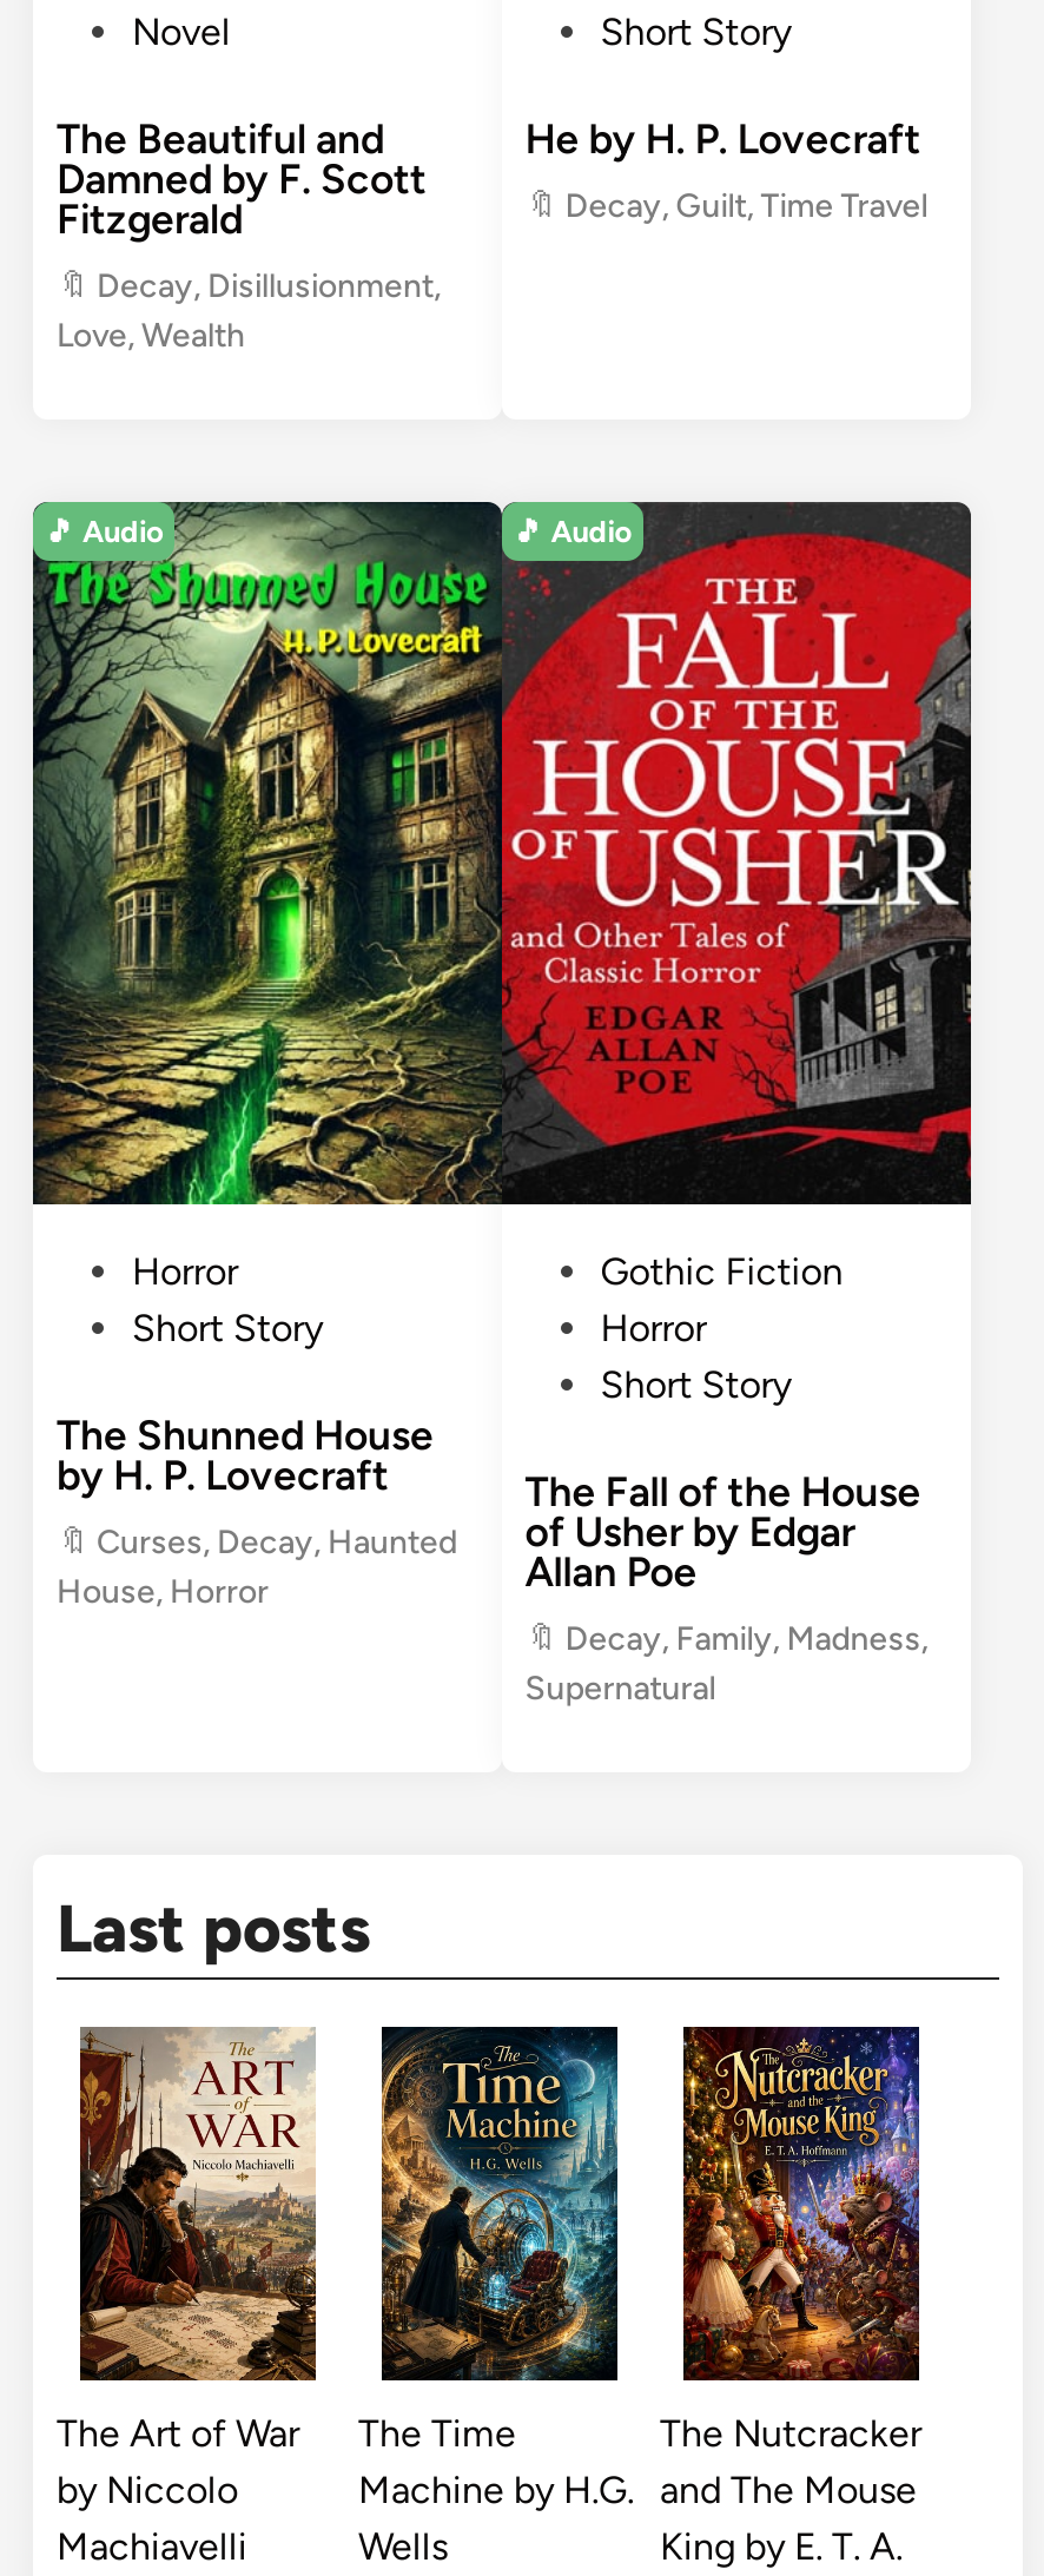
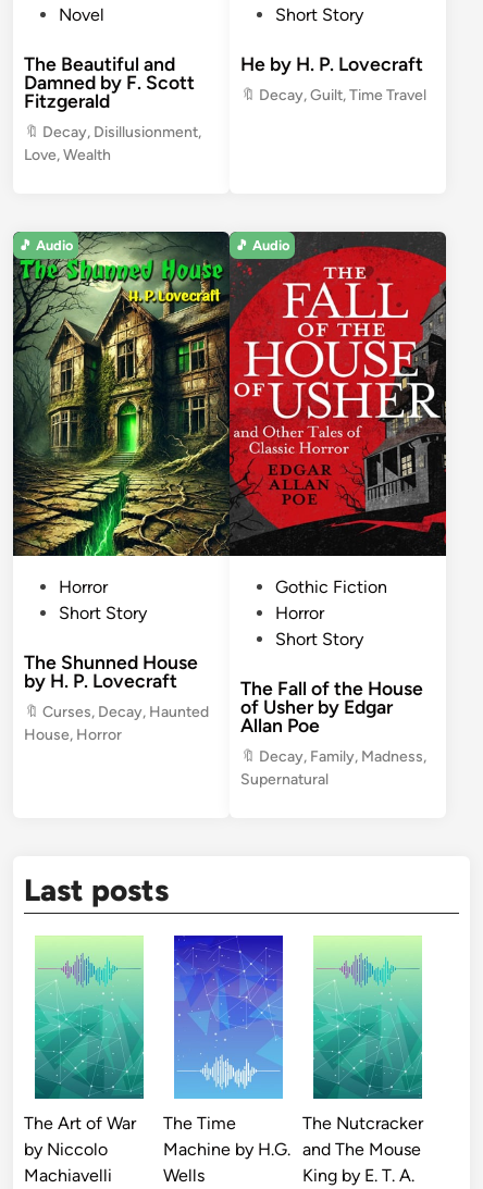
- [image]
+ [image]

- [image]
+ [image]

- [image]
+ [image]
